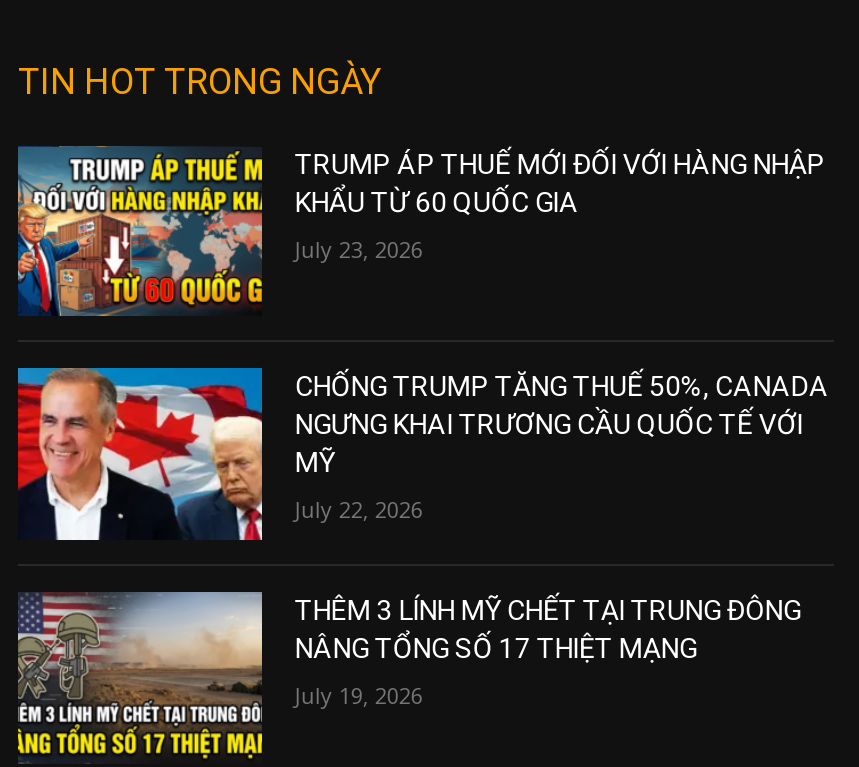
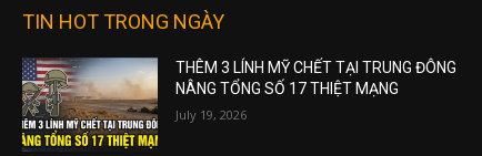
- [image]
- TRUMP ÁP THUẾ MỚI ĐỐI VỚI HÀNG NHẬP
- KHẨU TỪ 60 QUỐC GIA
- July 23, 2026

- [image]
- CHỐNG TRUMP TĂNG THUẾ 50%, CANADA
- NGƯNG KHAI TRƯƠNG CẦU QUỐC TẾ VỚI
- MỸ
- July 22, 2026
